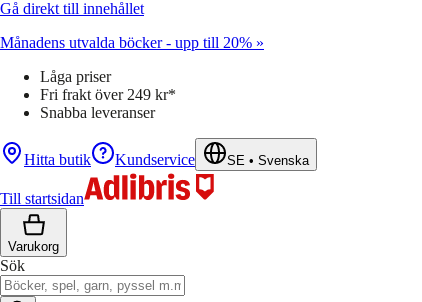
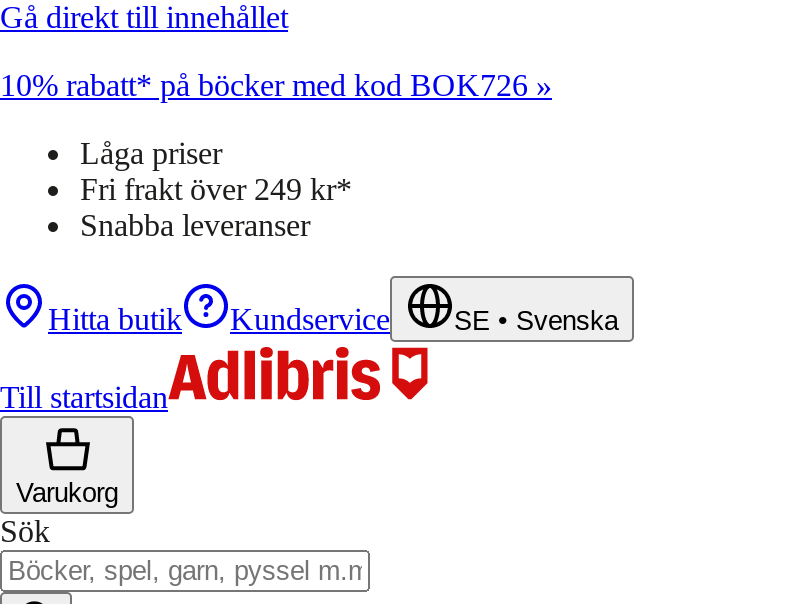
- Månadens utvalda böcker - upp till 20% »
+ 10% rabatt* på böcker med kod BOK726 »
